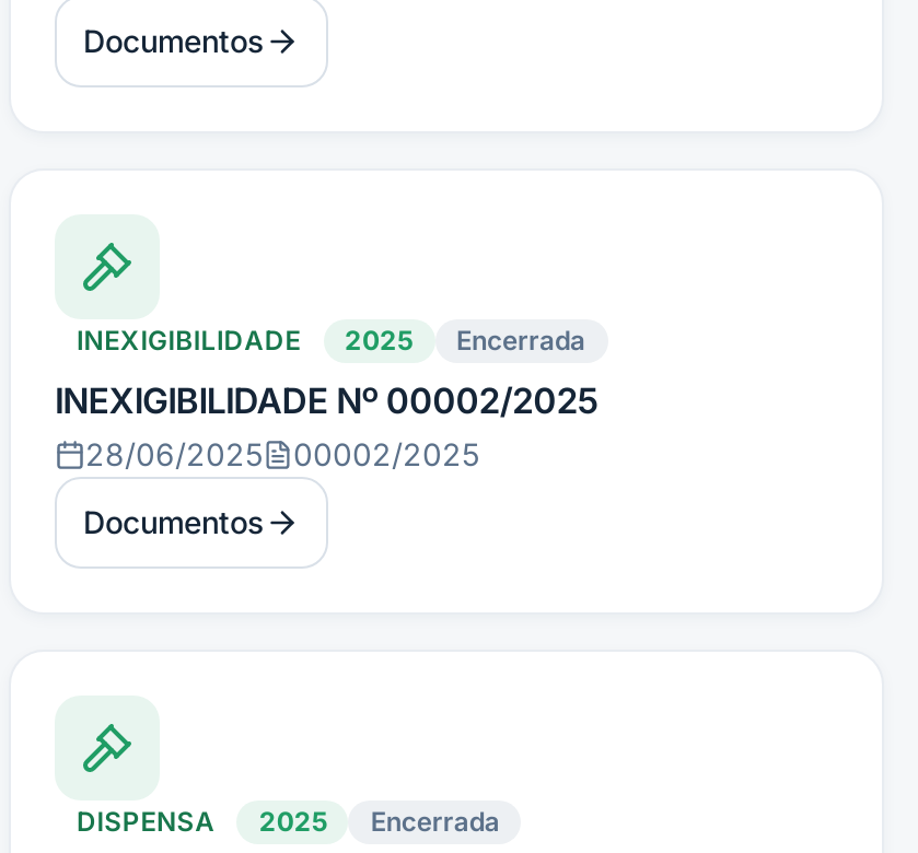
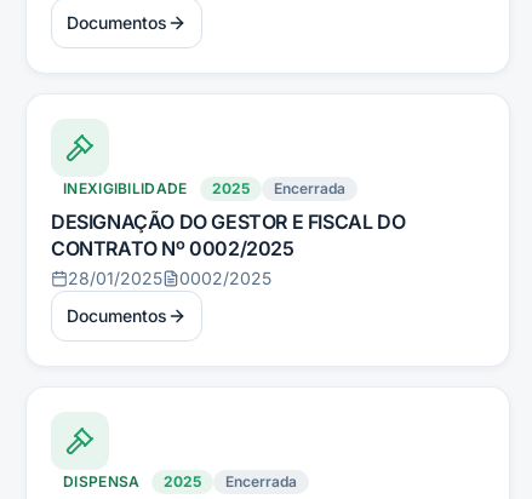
- INEXIGIBILIDADE Nº 00002/2025
- 28/06/2025
- 00002/2025
+ DESIGNAÇÃO DO GESTOR E FISCAL DO
+ CONTRATO Nº 0002/2025
+ 28/01/2025
+ 0002/2025
